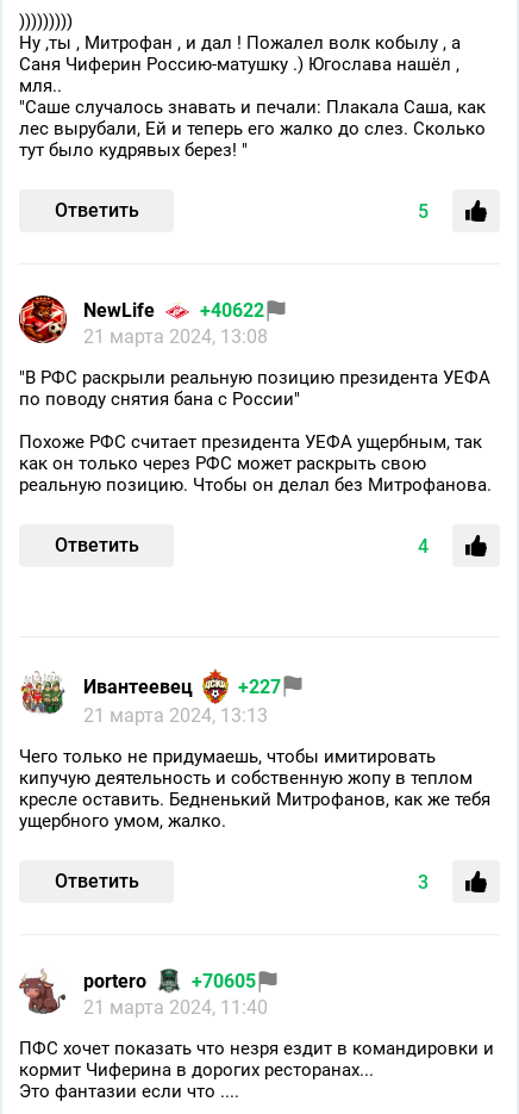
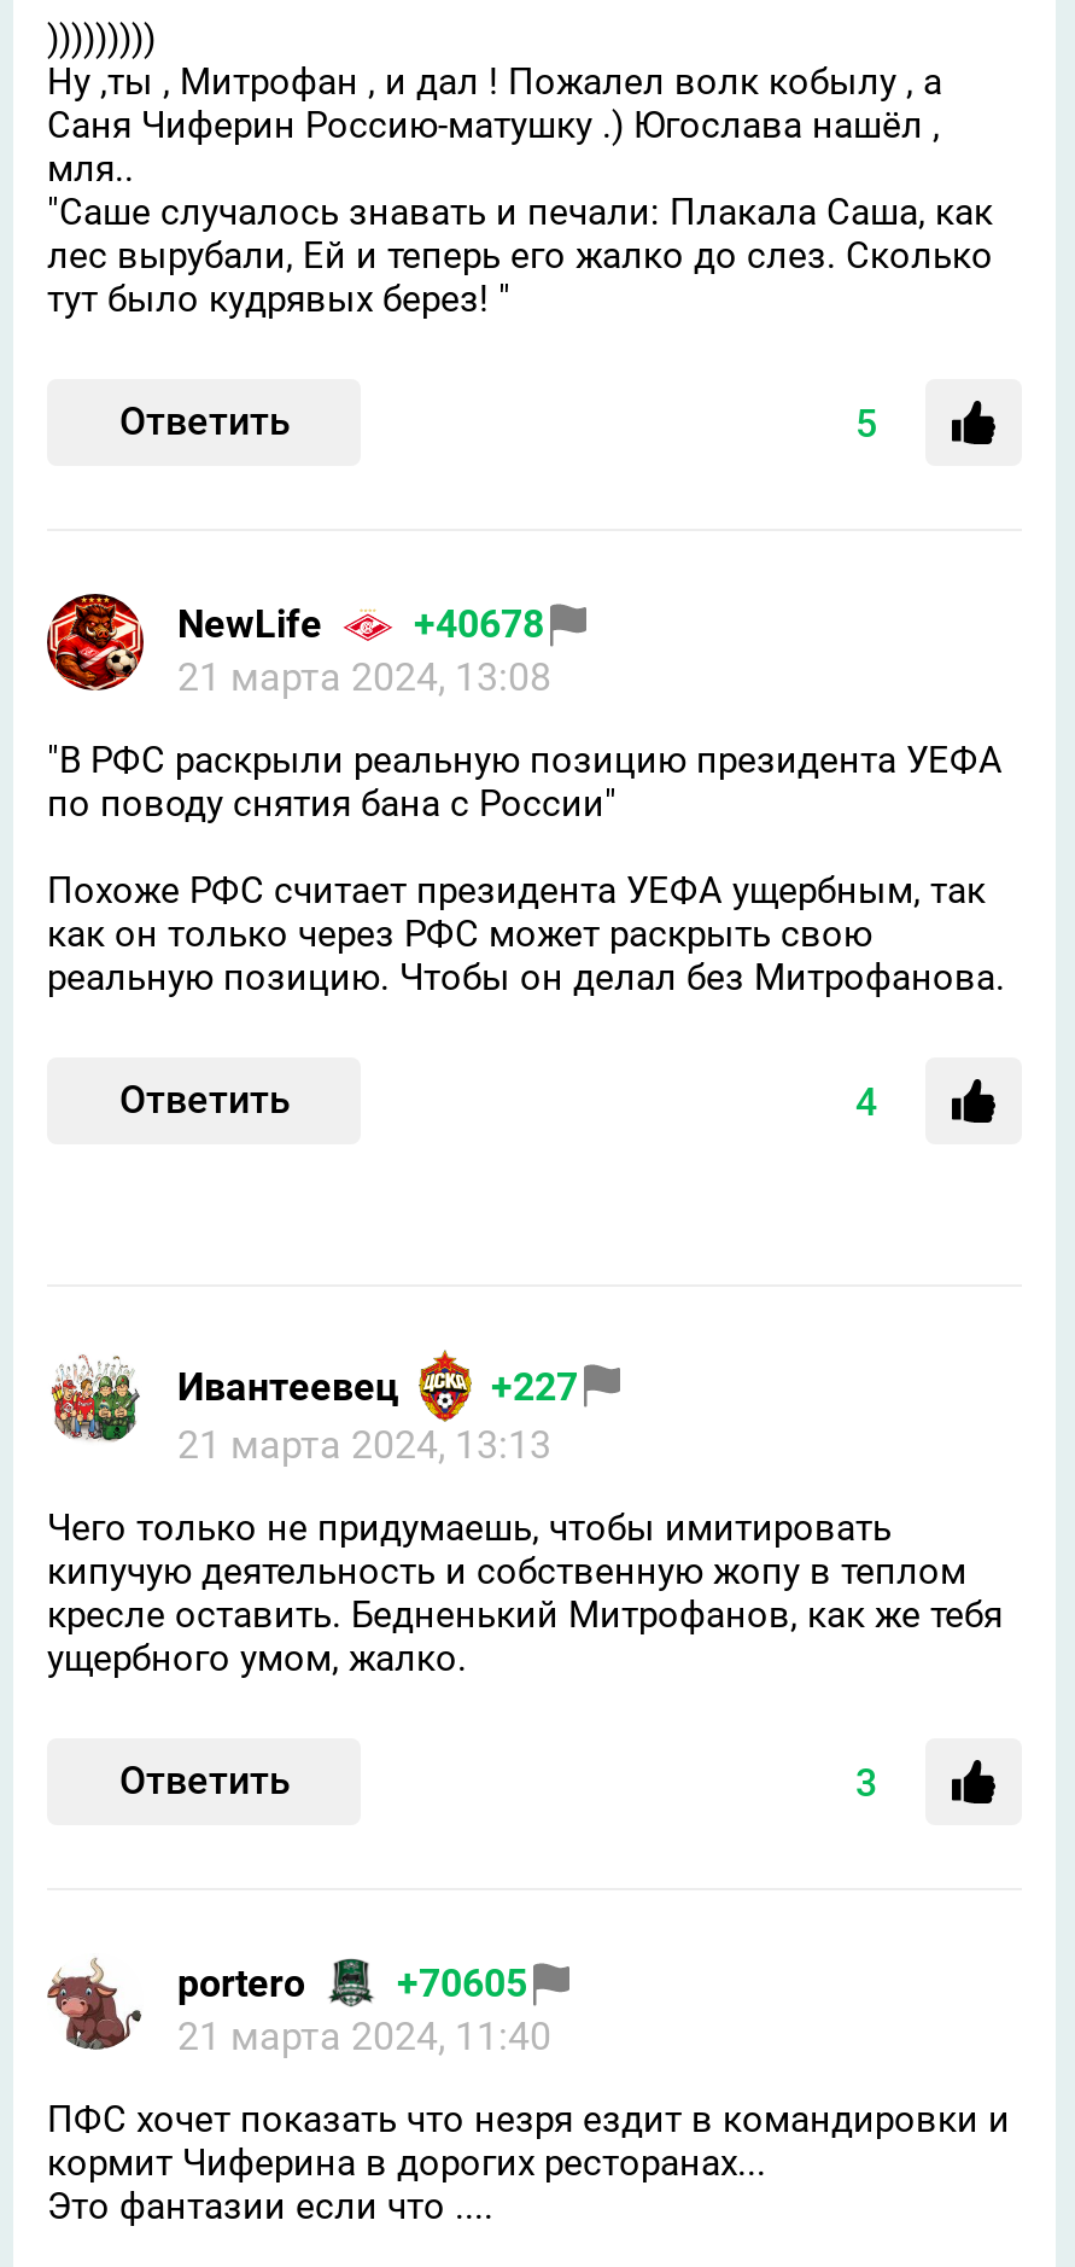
- NewLife +40622
+ NewLife +40678
